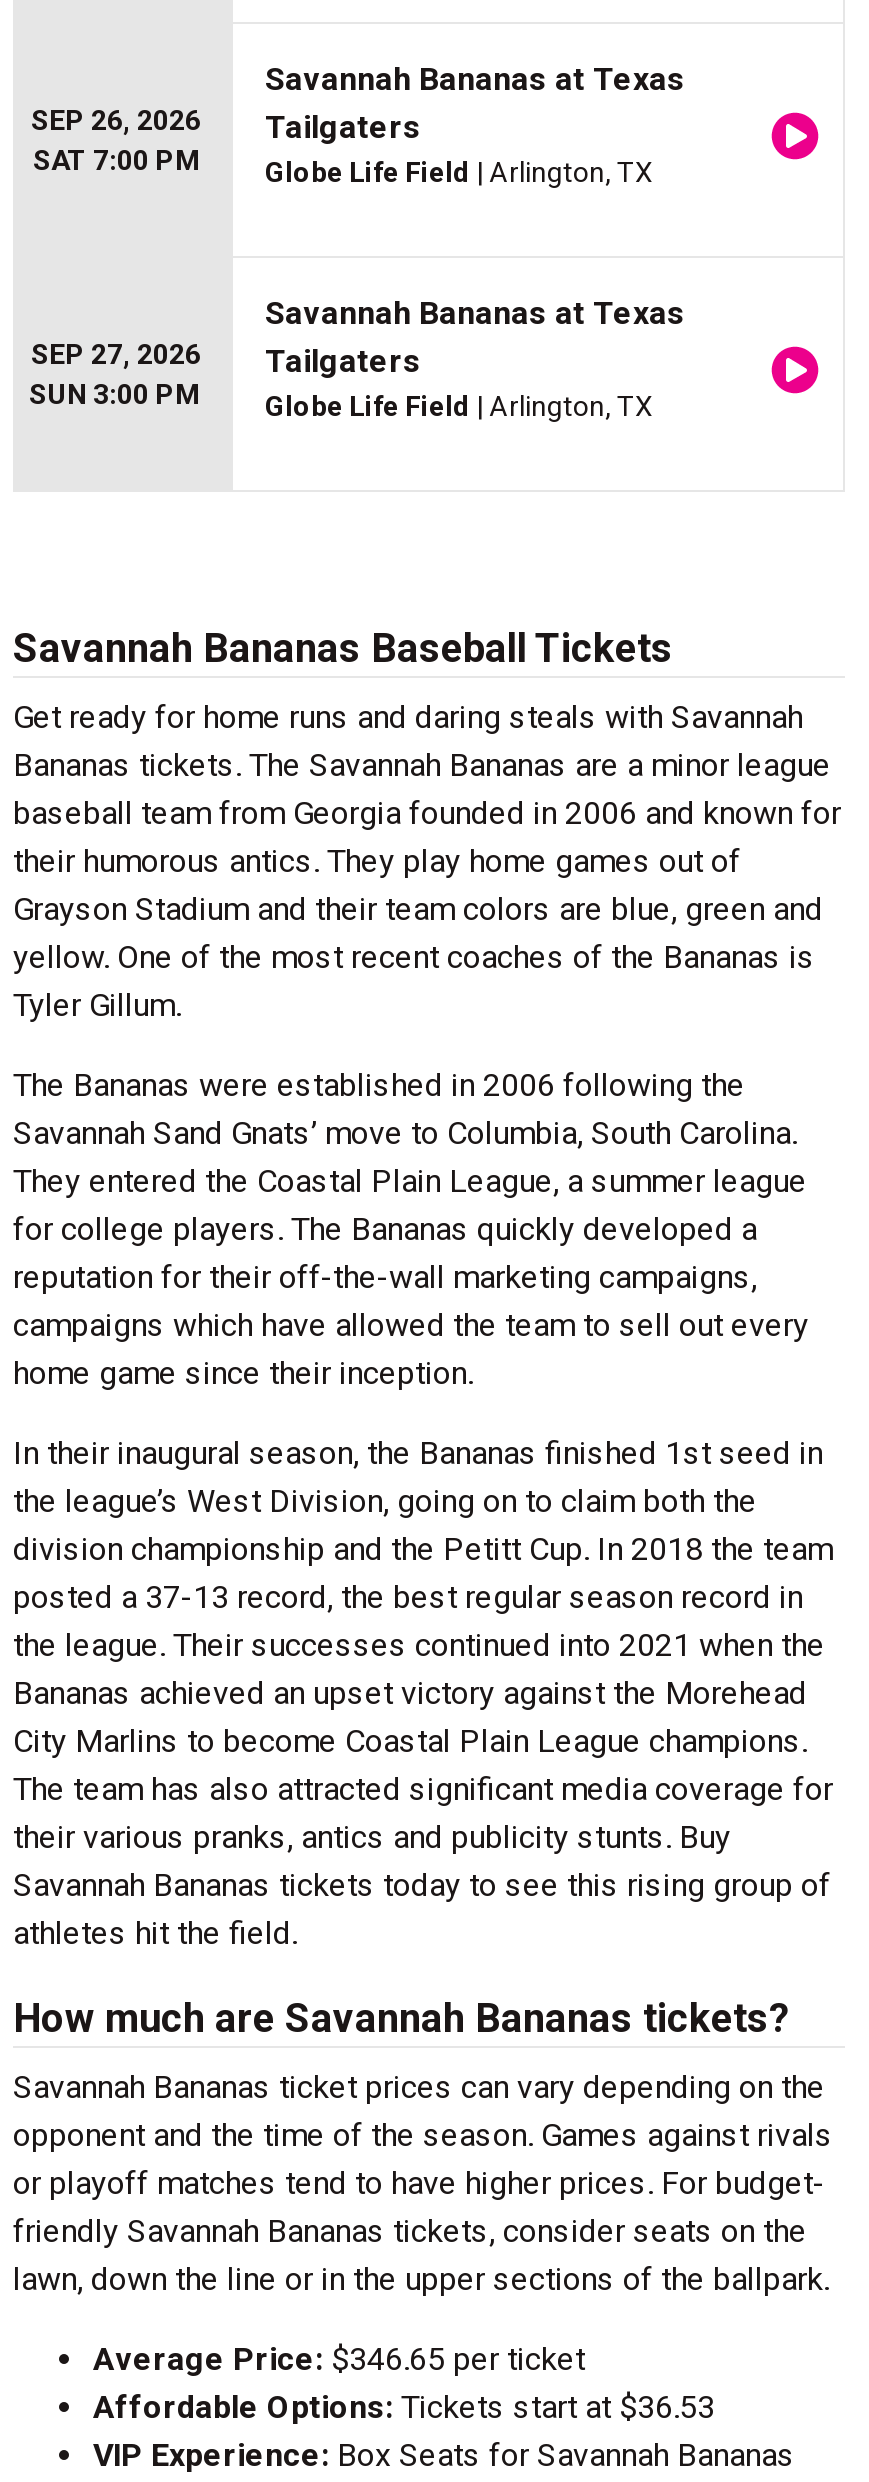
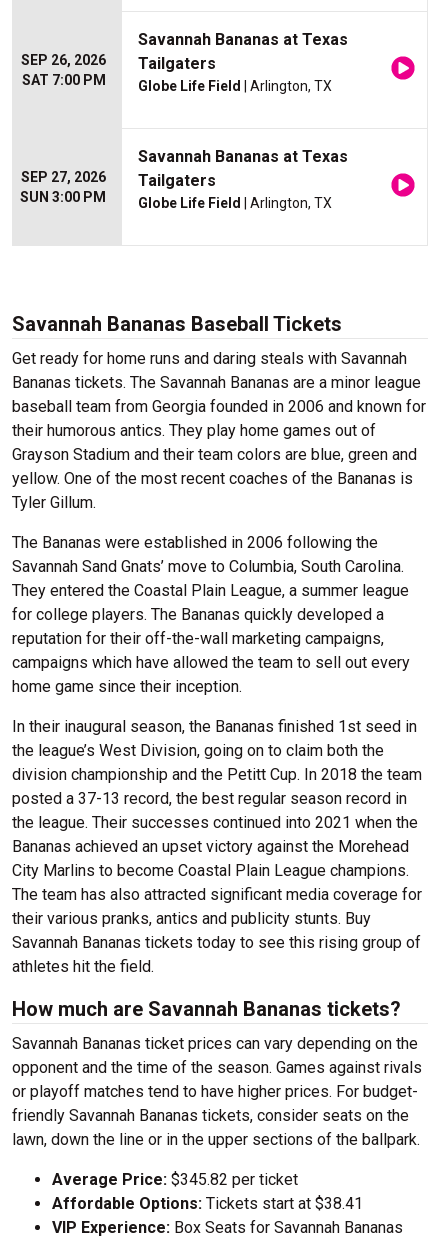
- Average Price: $346.65 per ticket
+ Average Price: $345.82 per ticket

- Affordable Options: Tickets start at $36.53
+ Affordable Options: Tickets start at $38.41
